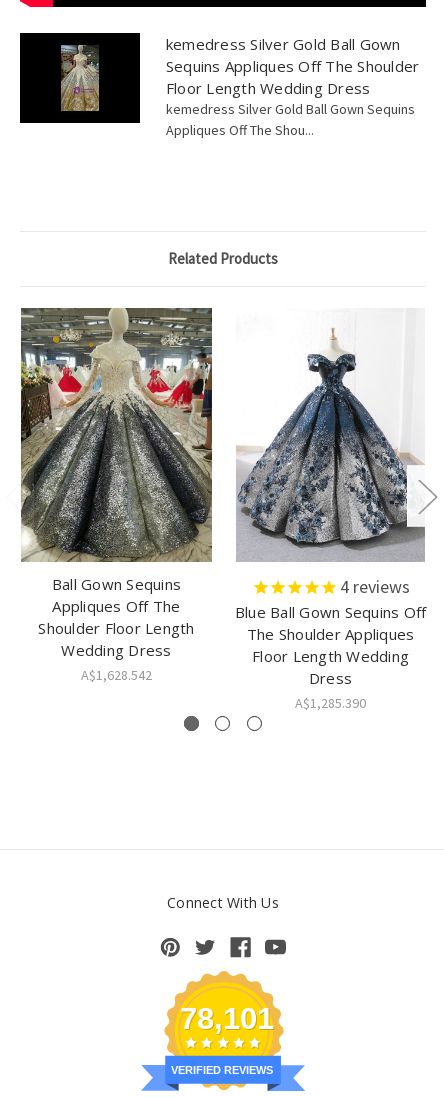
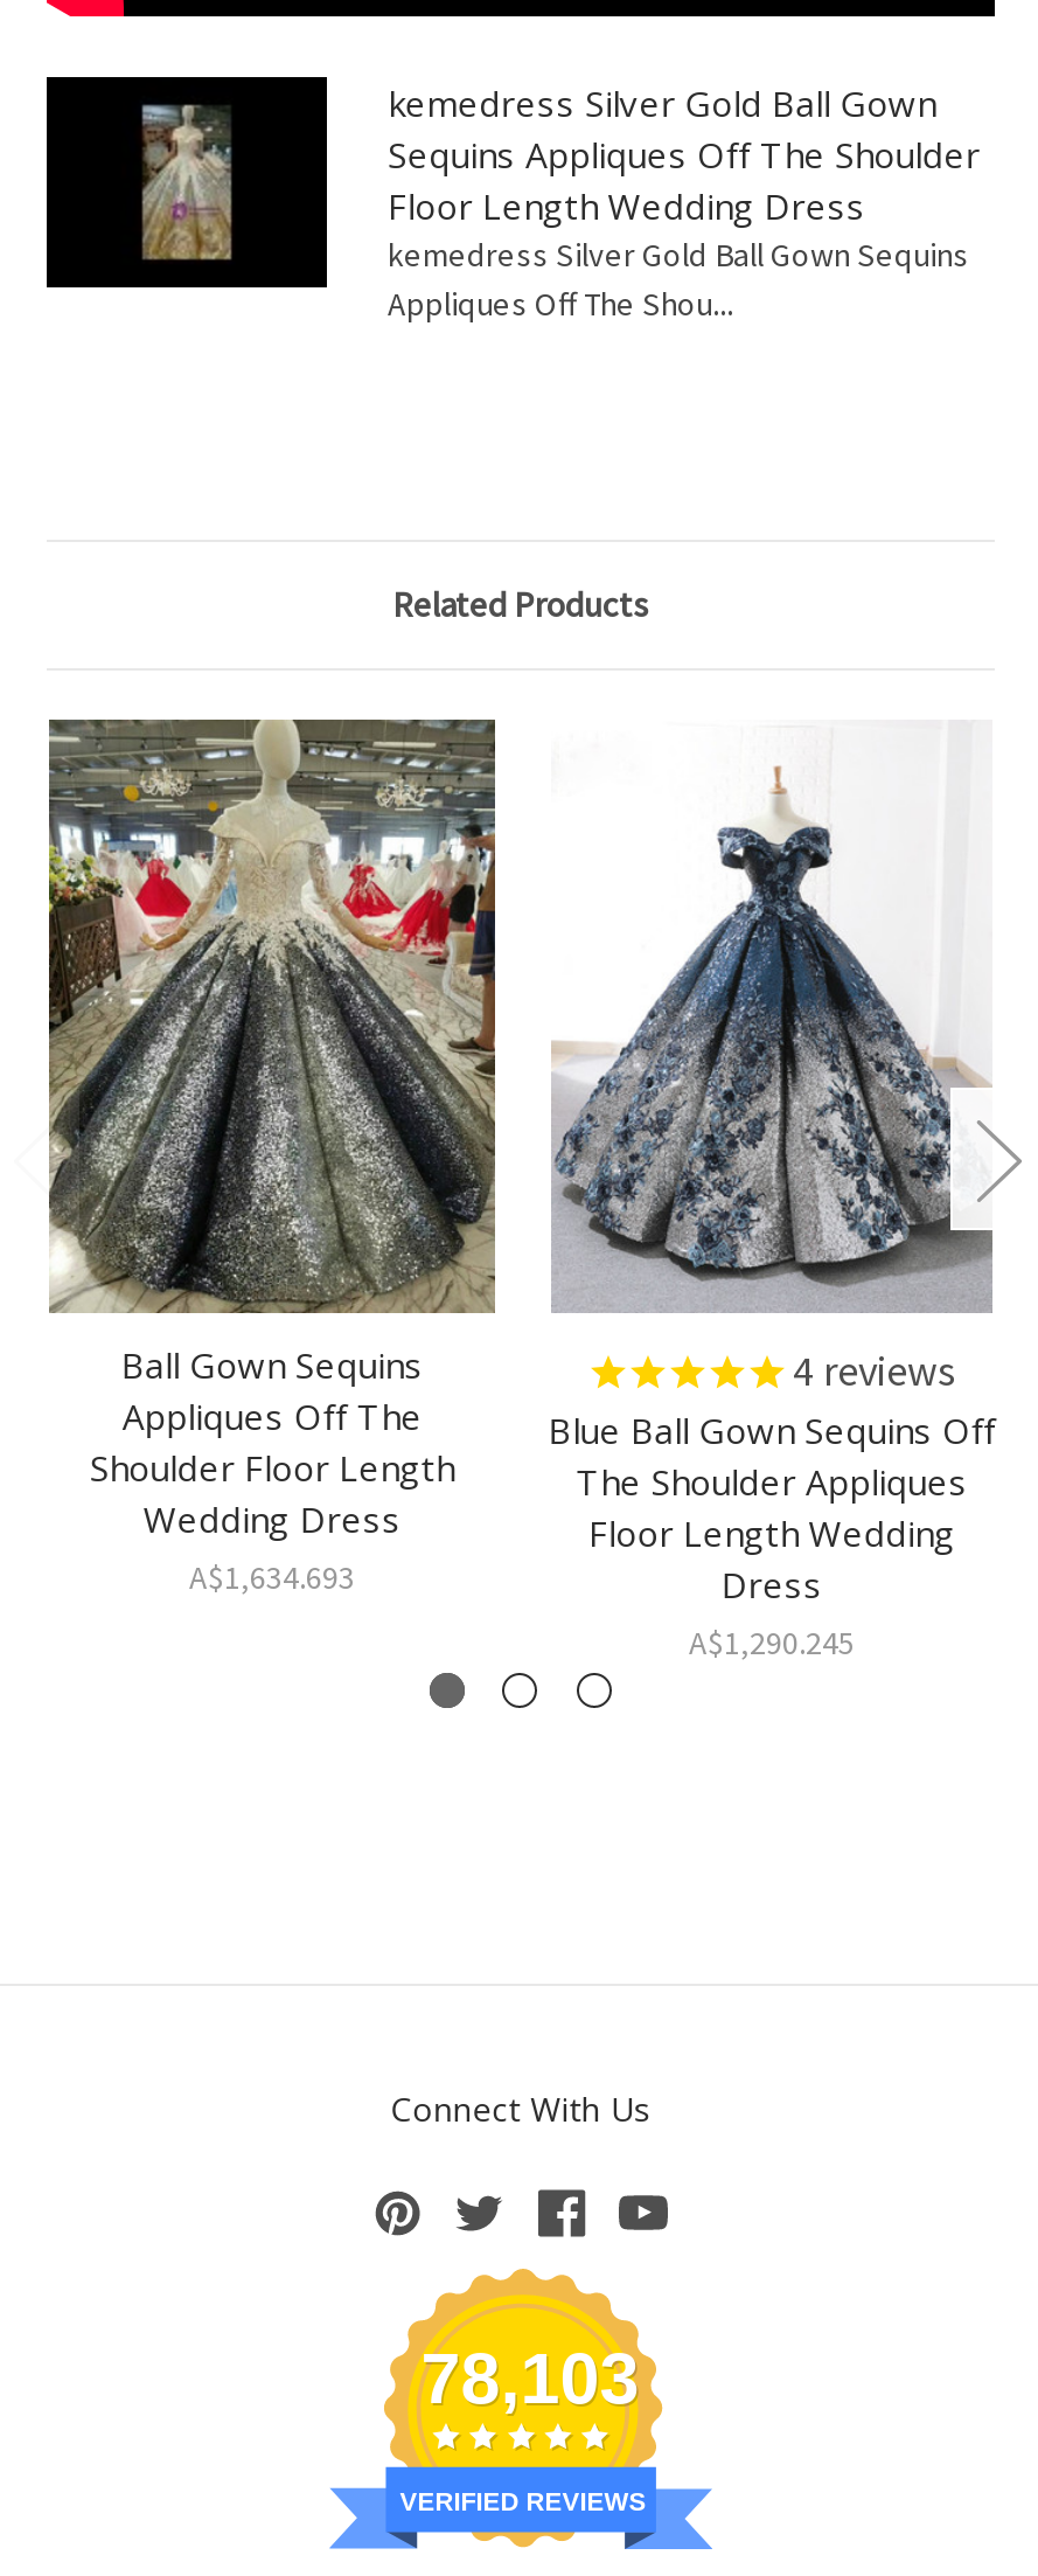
- A$1,628.542
+ A$1,634.693

- A$1,285.390
+ A$1,290.245

- 78,101
+ 78,103
